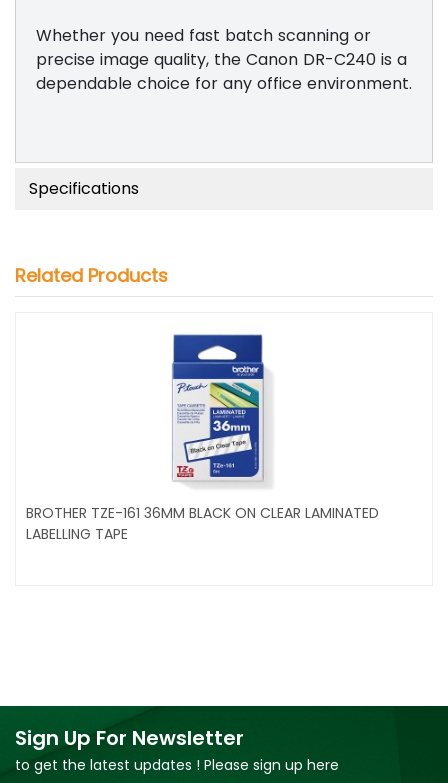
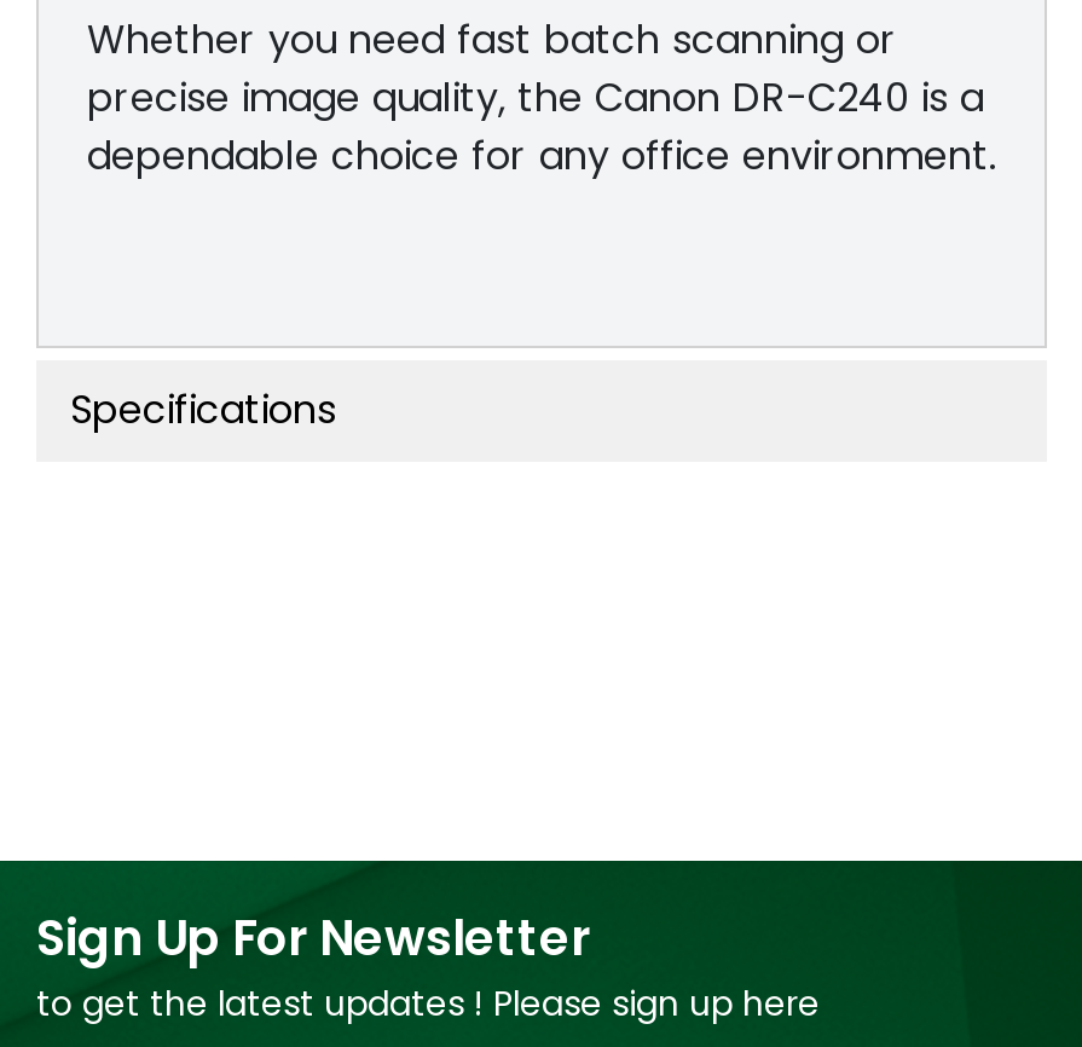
- Related Products

- [image]
- BROTHER TZE-161 36MM BLACK ON CLEAR LAMINATED
- LABELLING TAPE
